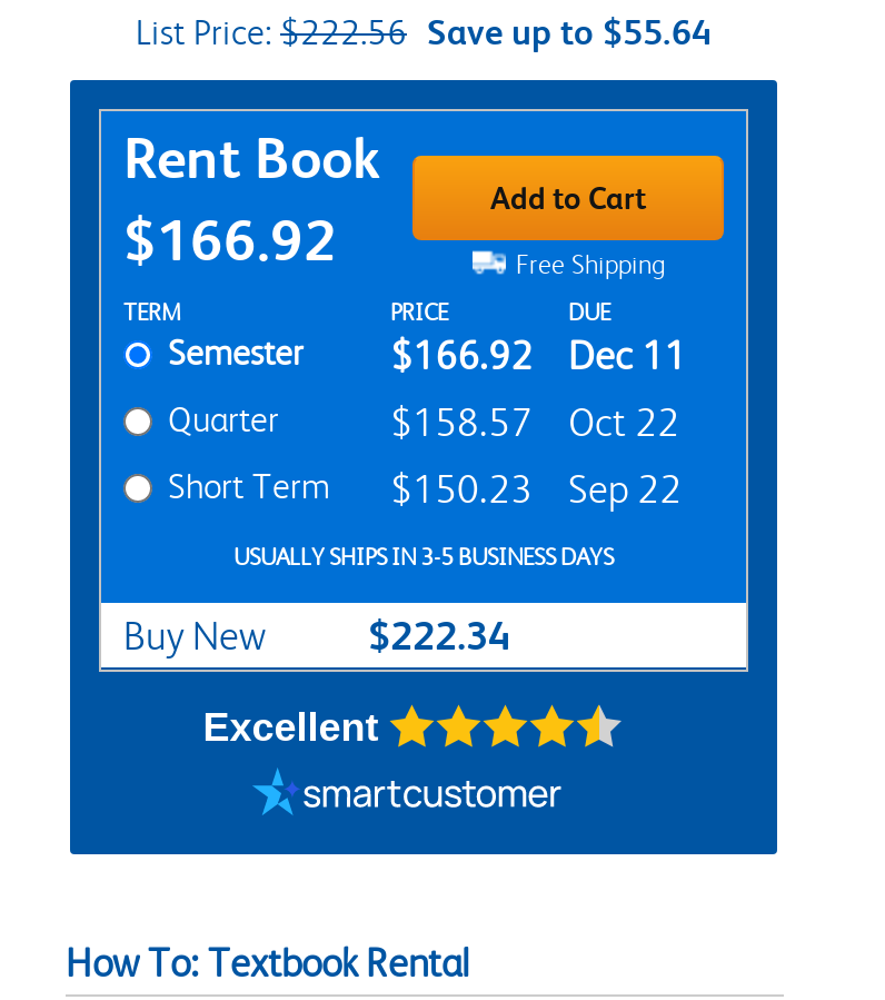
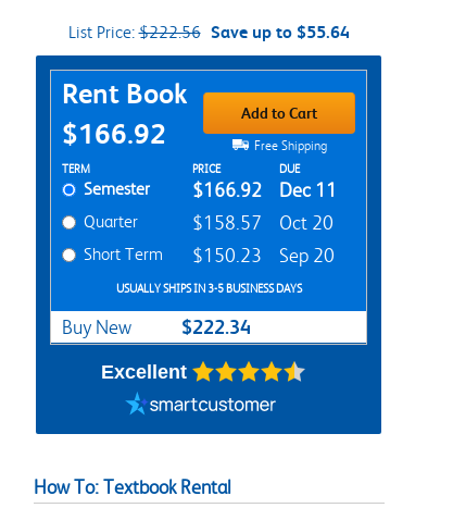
- $158.57 Oct 22
+ $158.57 Oct 20

- Short Term $150.23 Sep 22
+ Short Term $150.23 Sep 20
